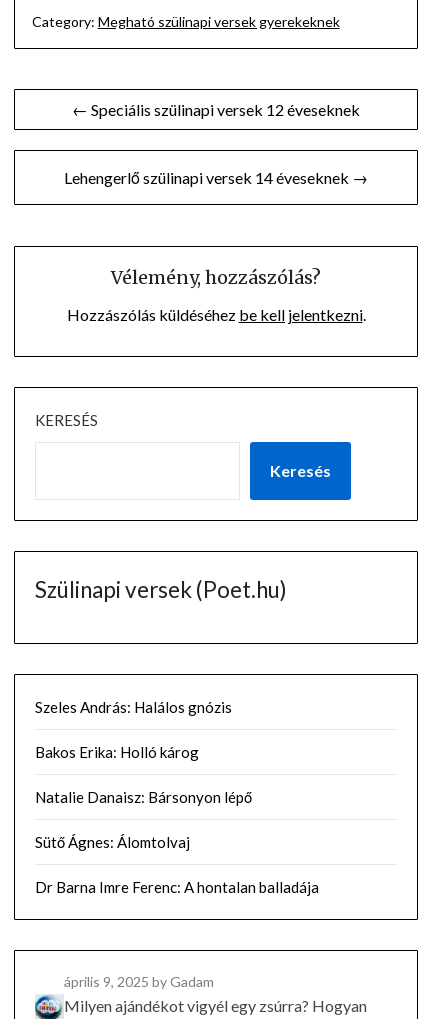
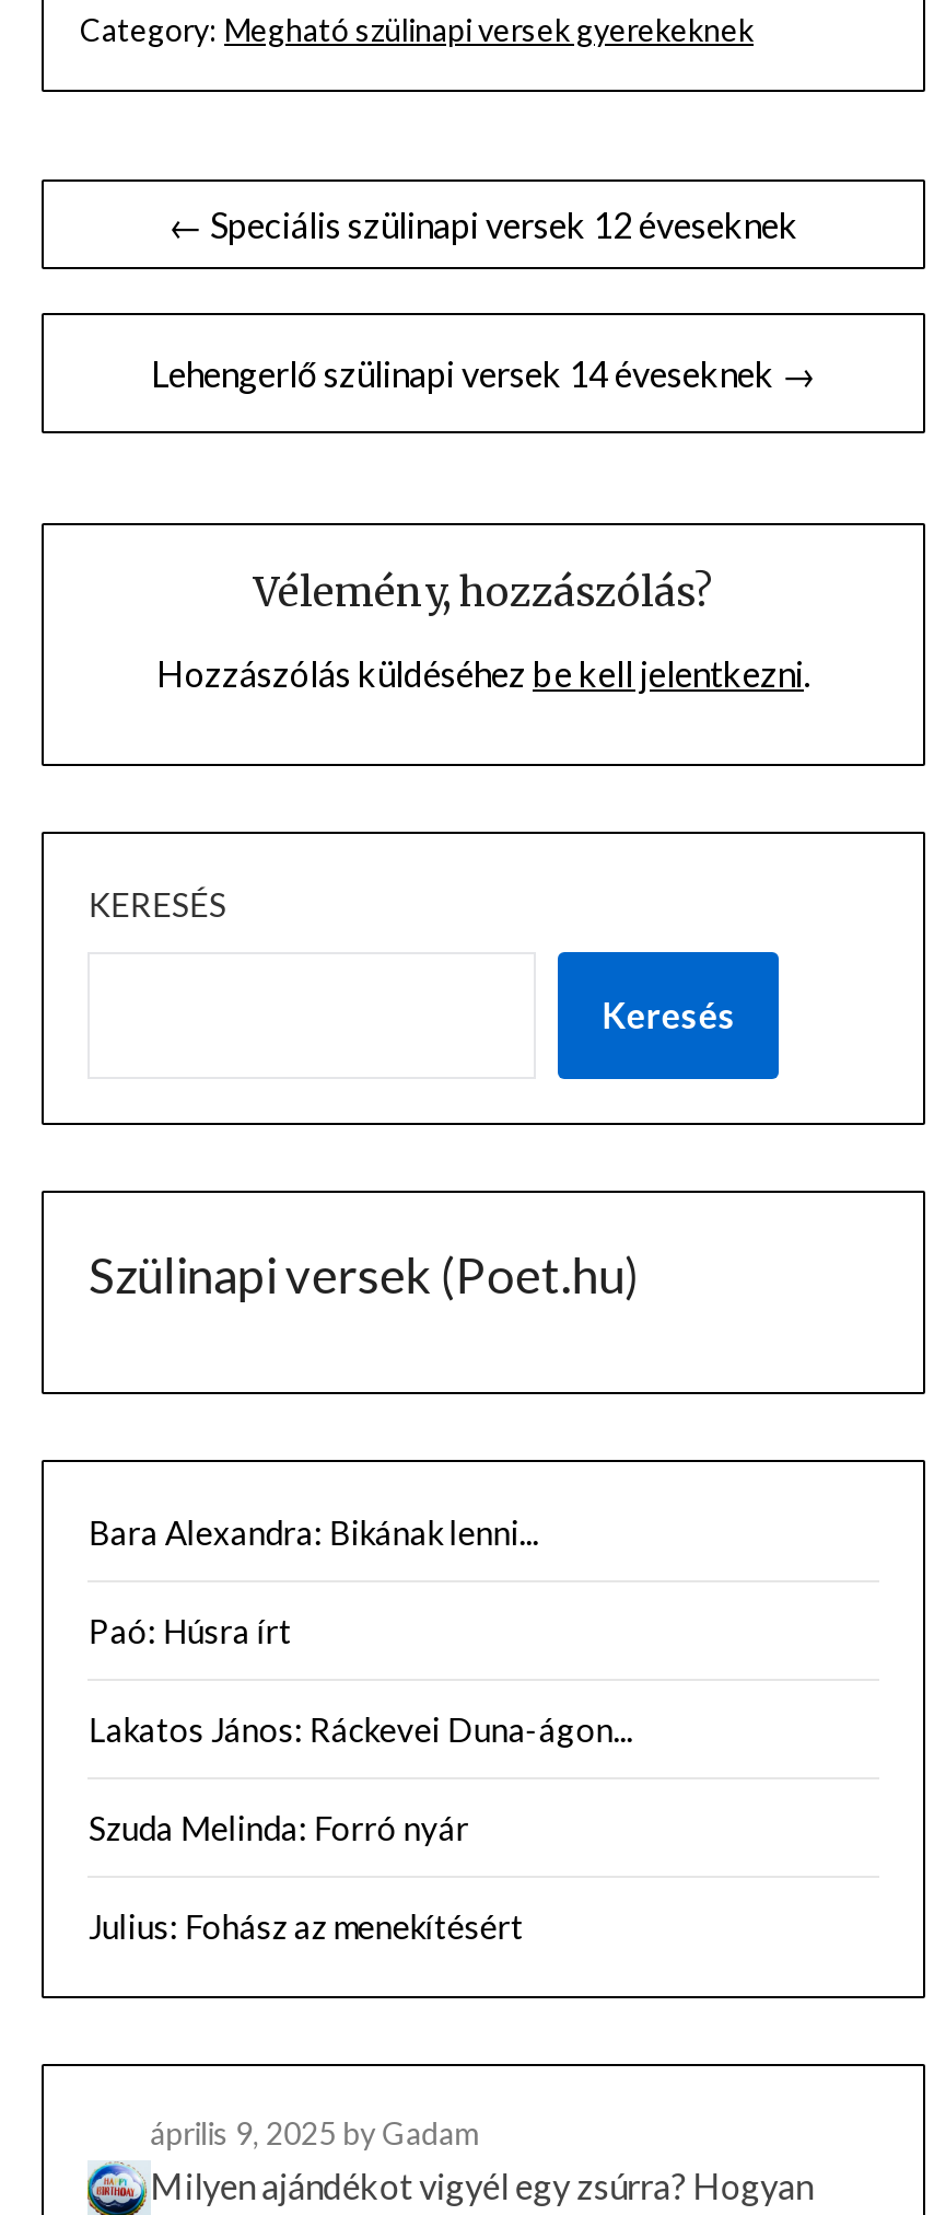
- Szeles András: Halálos gnózis
+ Bara Alexandra: Bikának lenni...

- Bakos Erika: Holló károg
+ Paó: Húsra írt

- Natalie Danaisz: Bársonyon lépő
+ Lakatos János: Ráckevei Duna-ágon...

- Sütő Ágnes: Álomtolvaj
+ Szuda Melinda: Forró nyár

- Dr Barna Imre Ferenc: A hontalan balladája
+ Julius: Fohász az menekítésért
